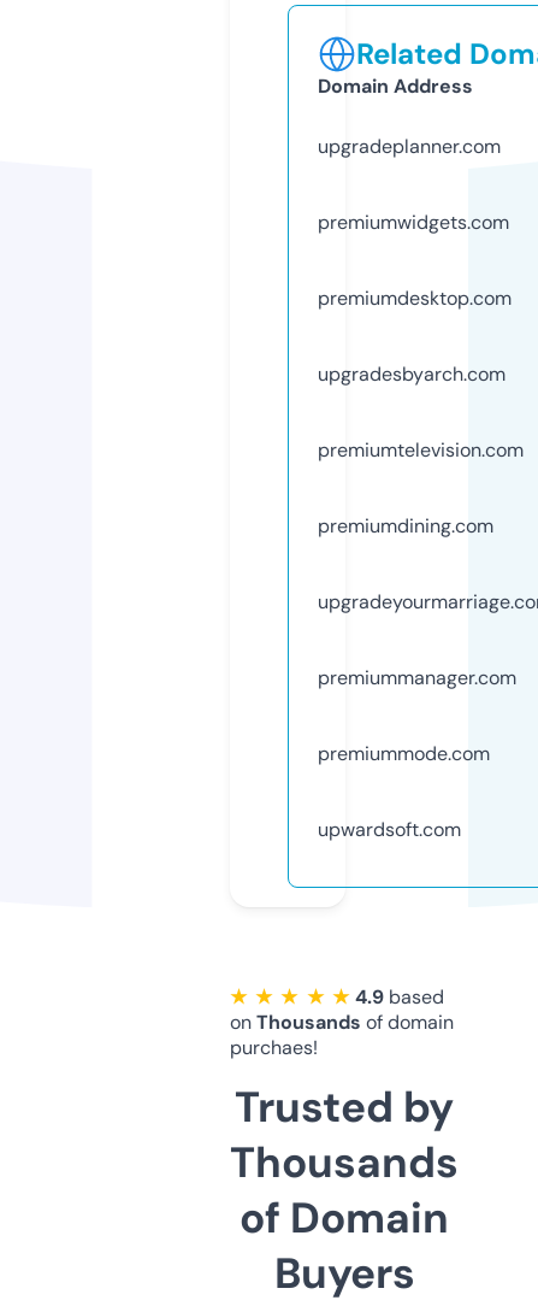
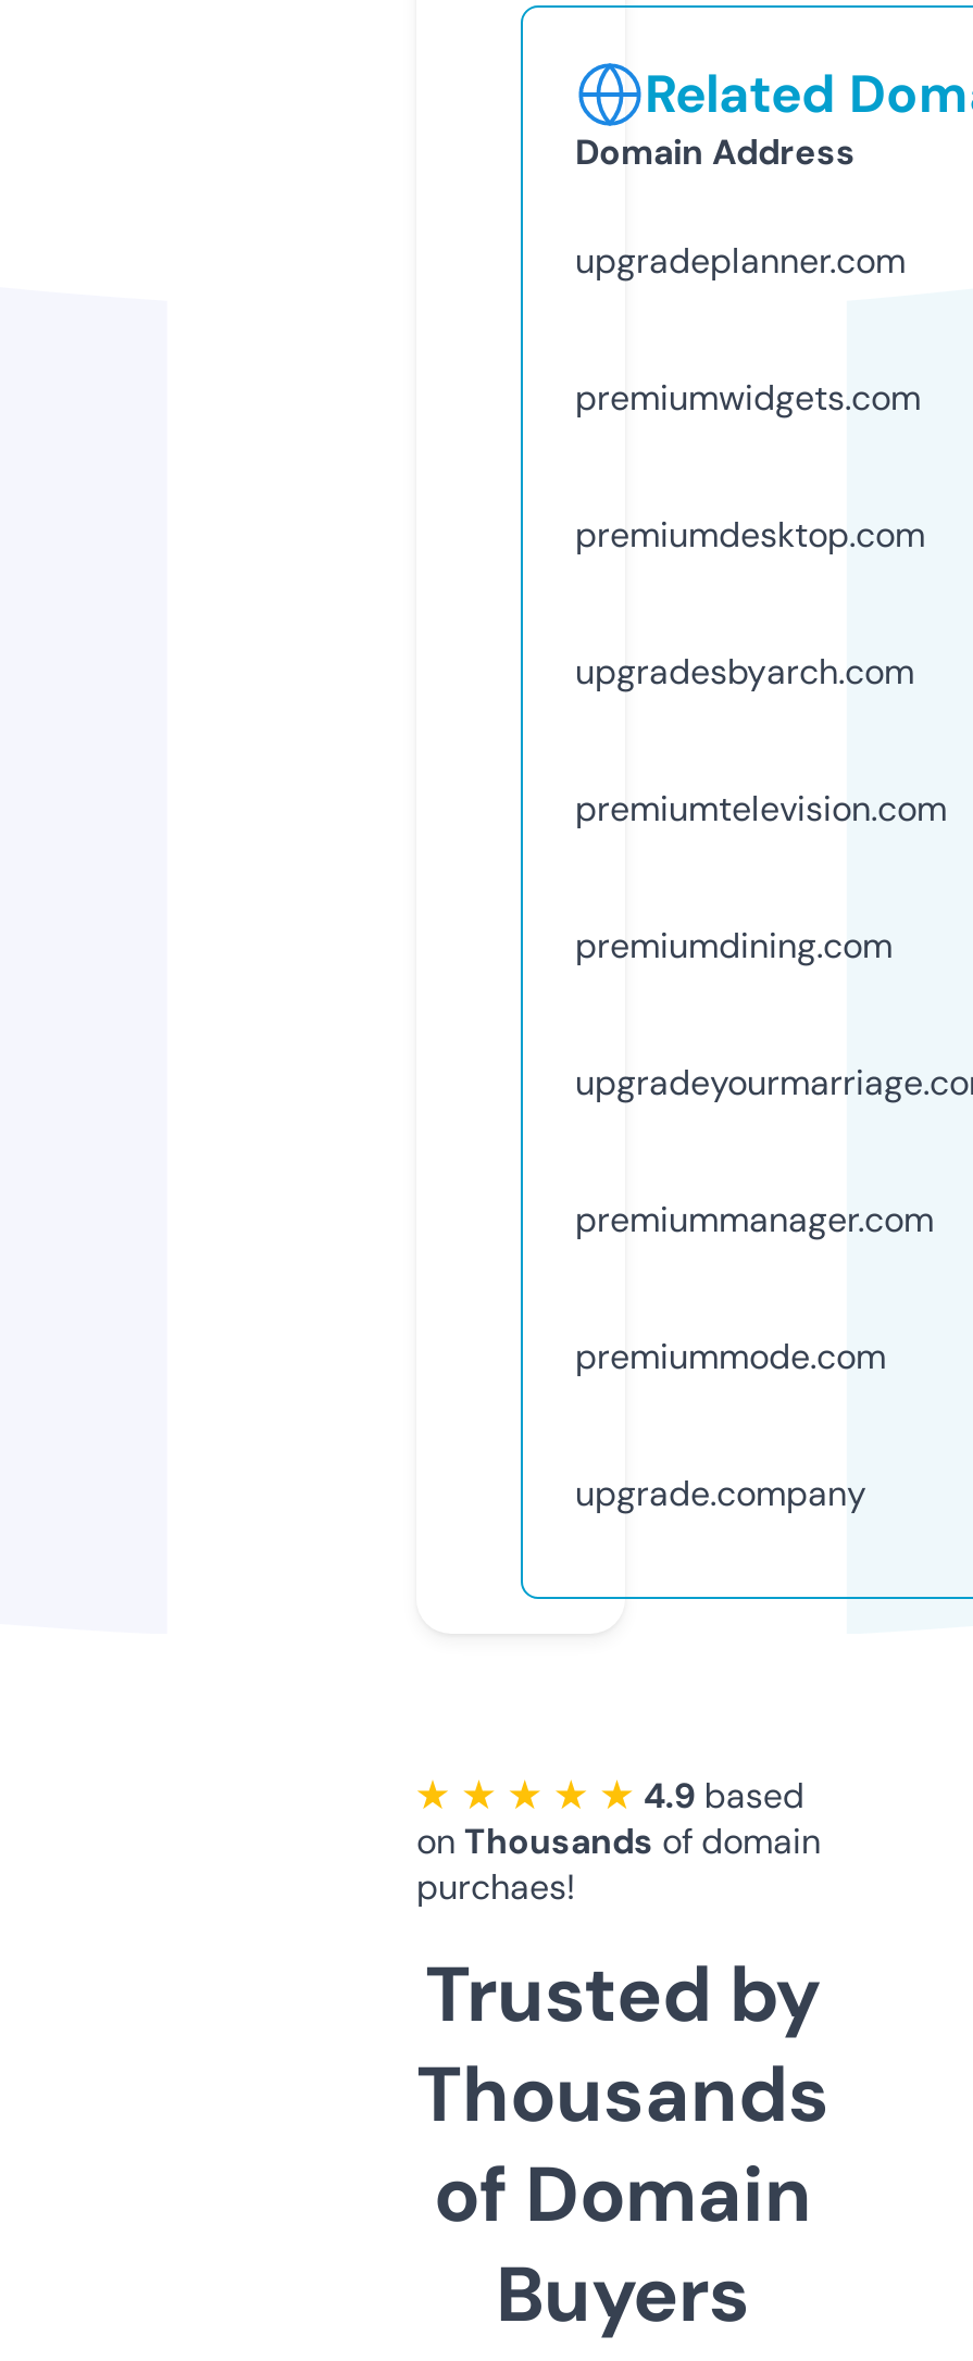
- upwardsoft.com
+ upgrade.company
